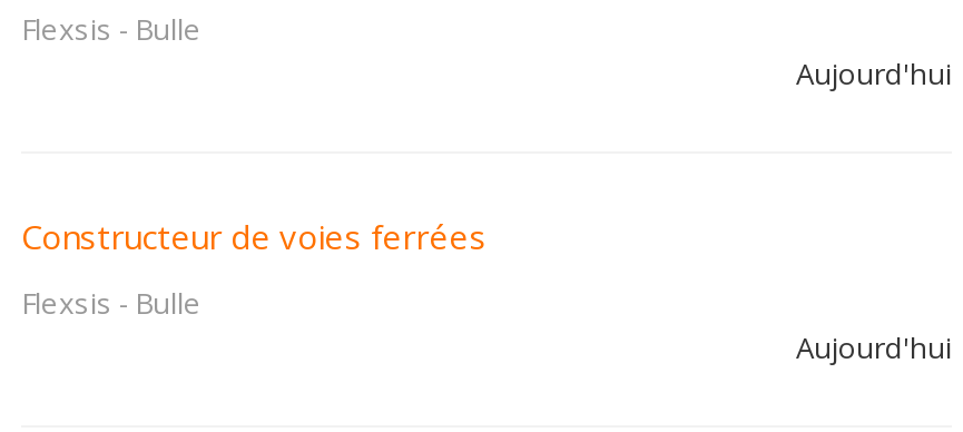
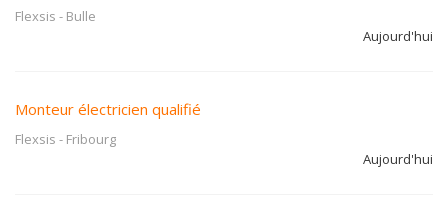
- Constructeur de voies ferrées
+ Monteur électricien qualifié

- Flexsis - Bulle
+ Flexsis - Fribourg
